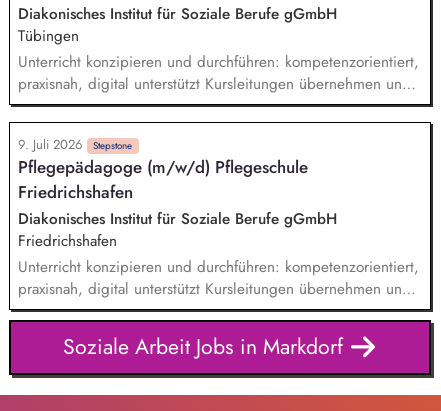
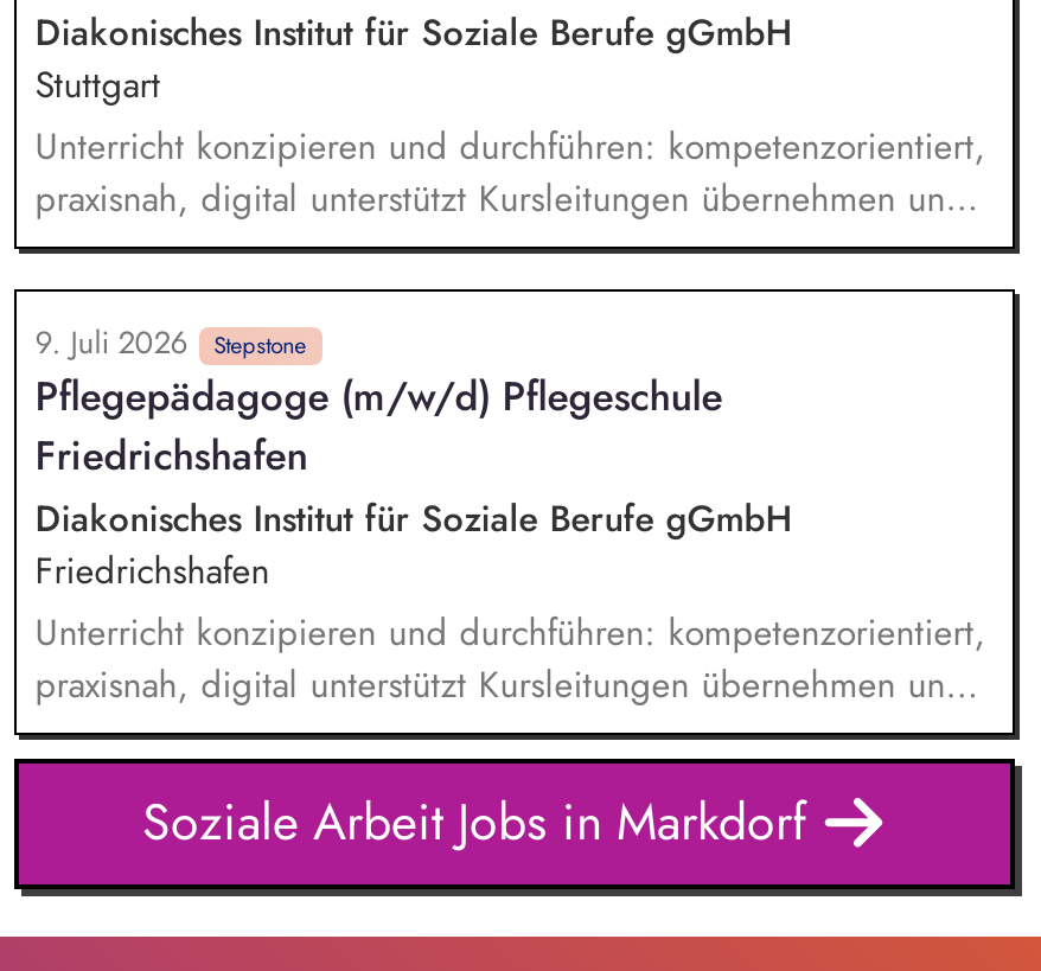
- Tübingen
+ Stuttgart
